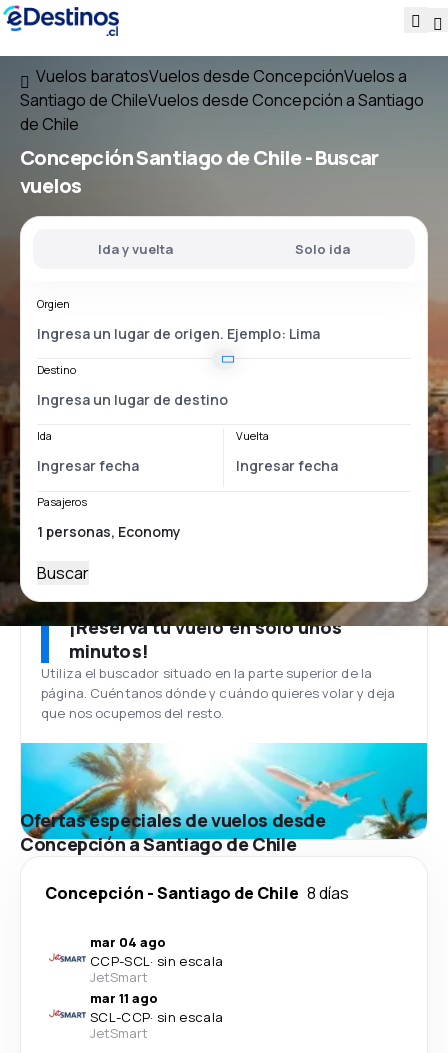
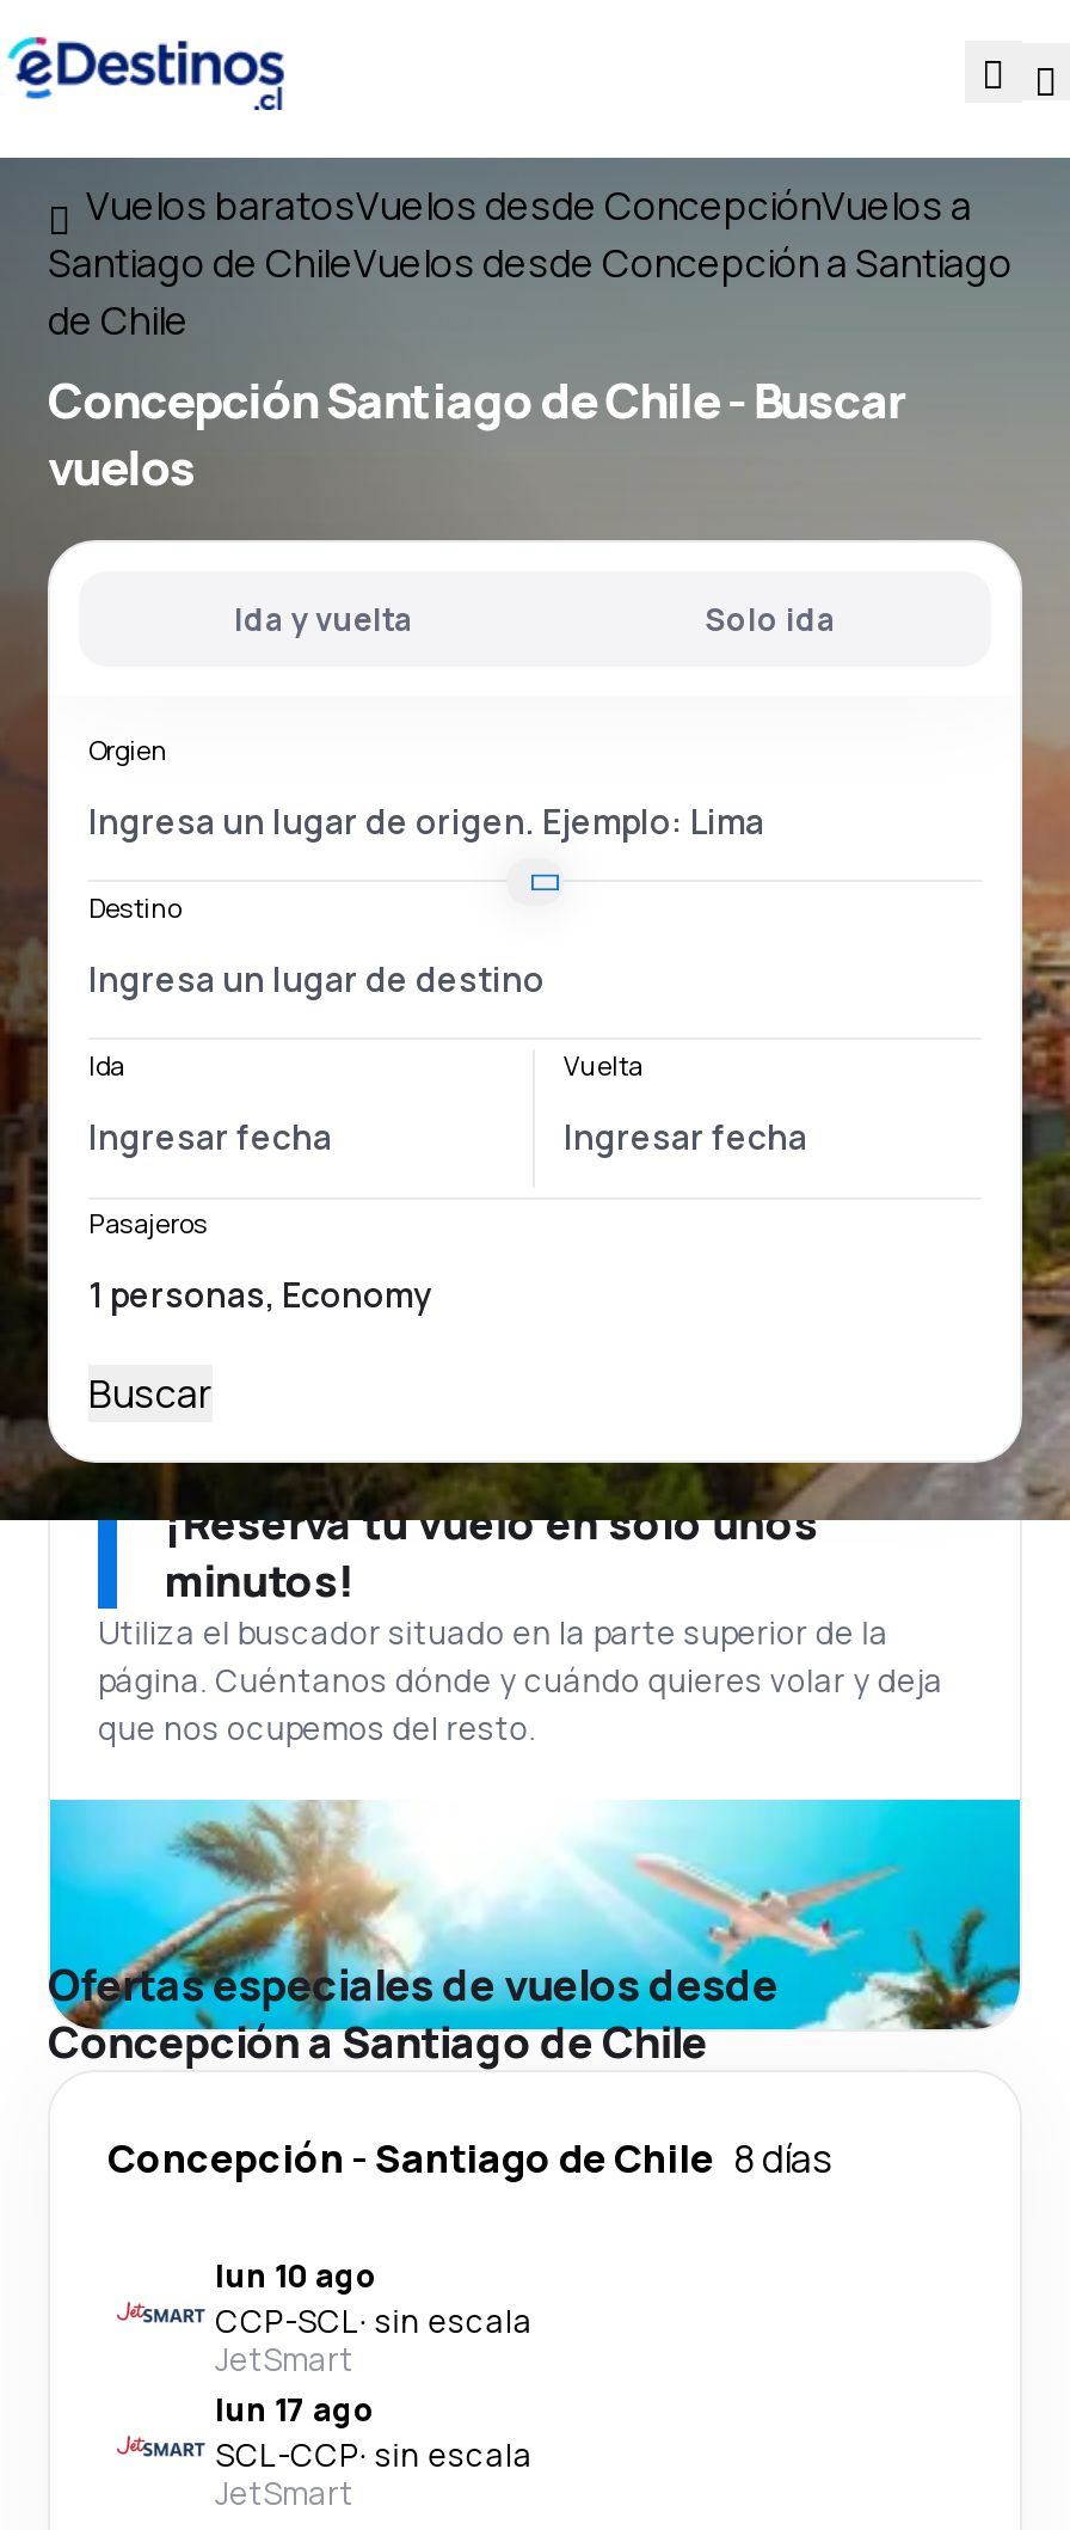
- mar 04 ago
+ lun 10 ago

- mar 11 ago
+ lun 17 ago
